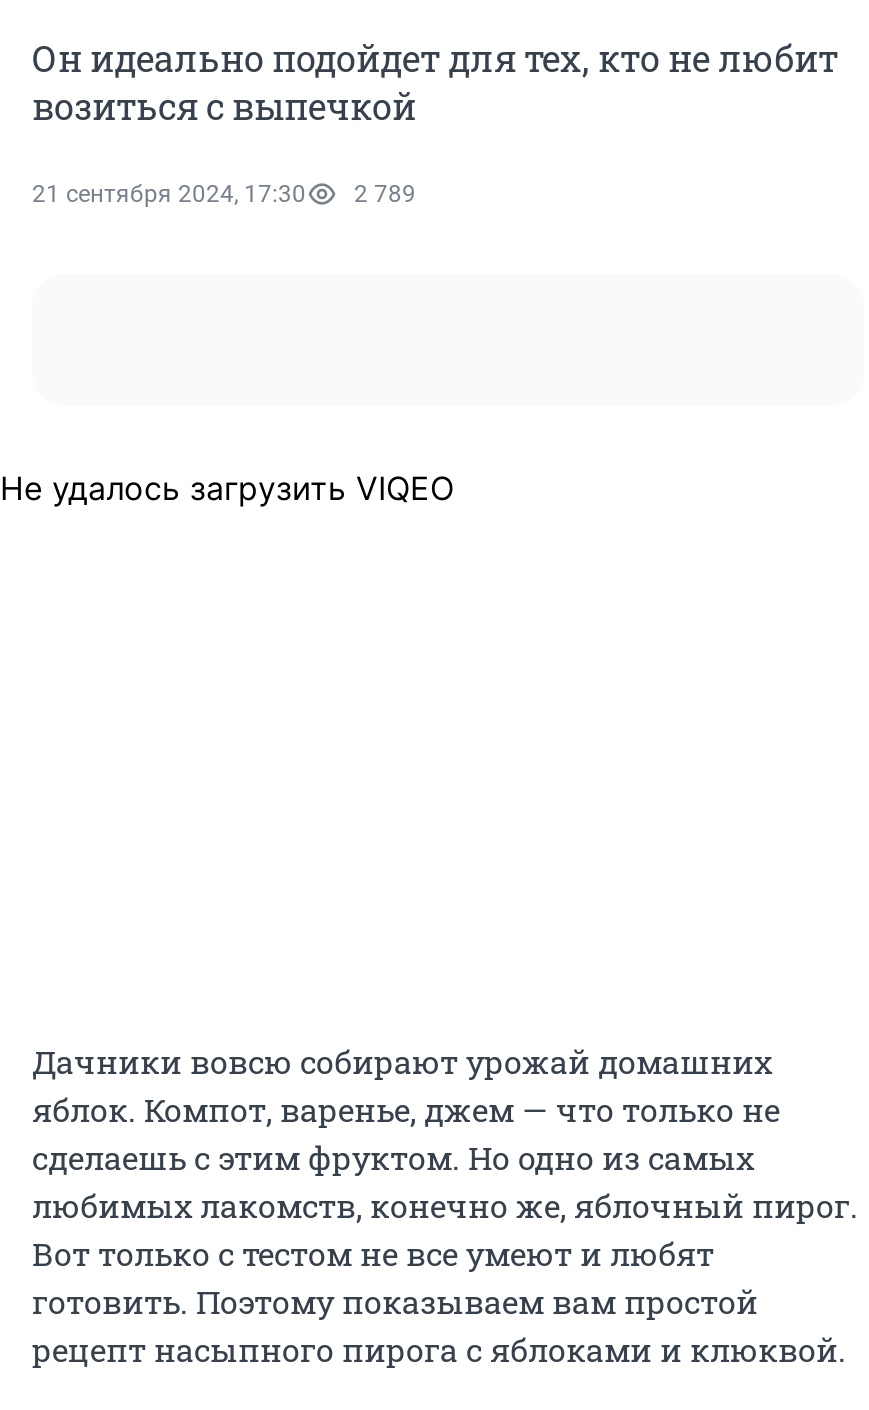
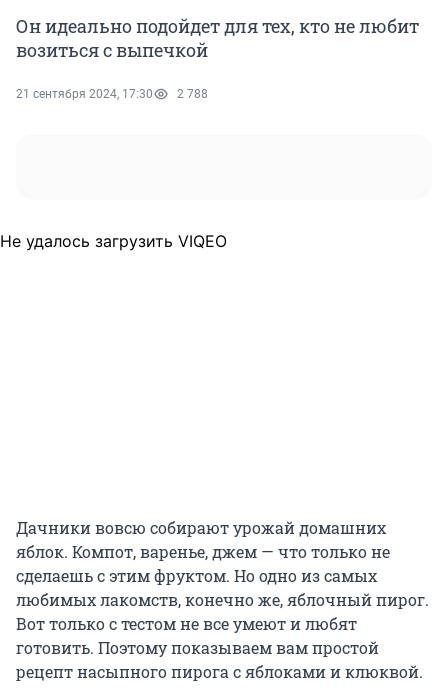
- 21 сентября 2024, 17:30 2 789
+ 21 сентября 2024, 17:30 2 788
